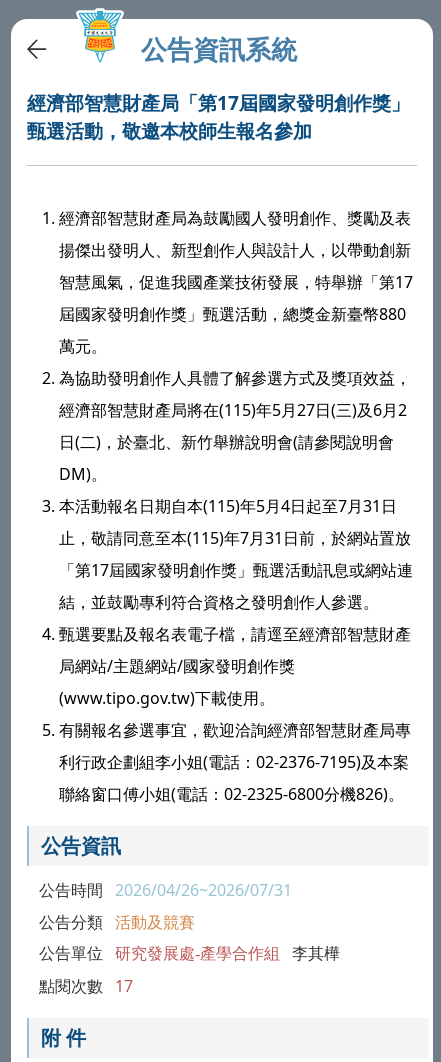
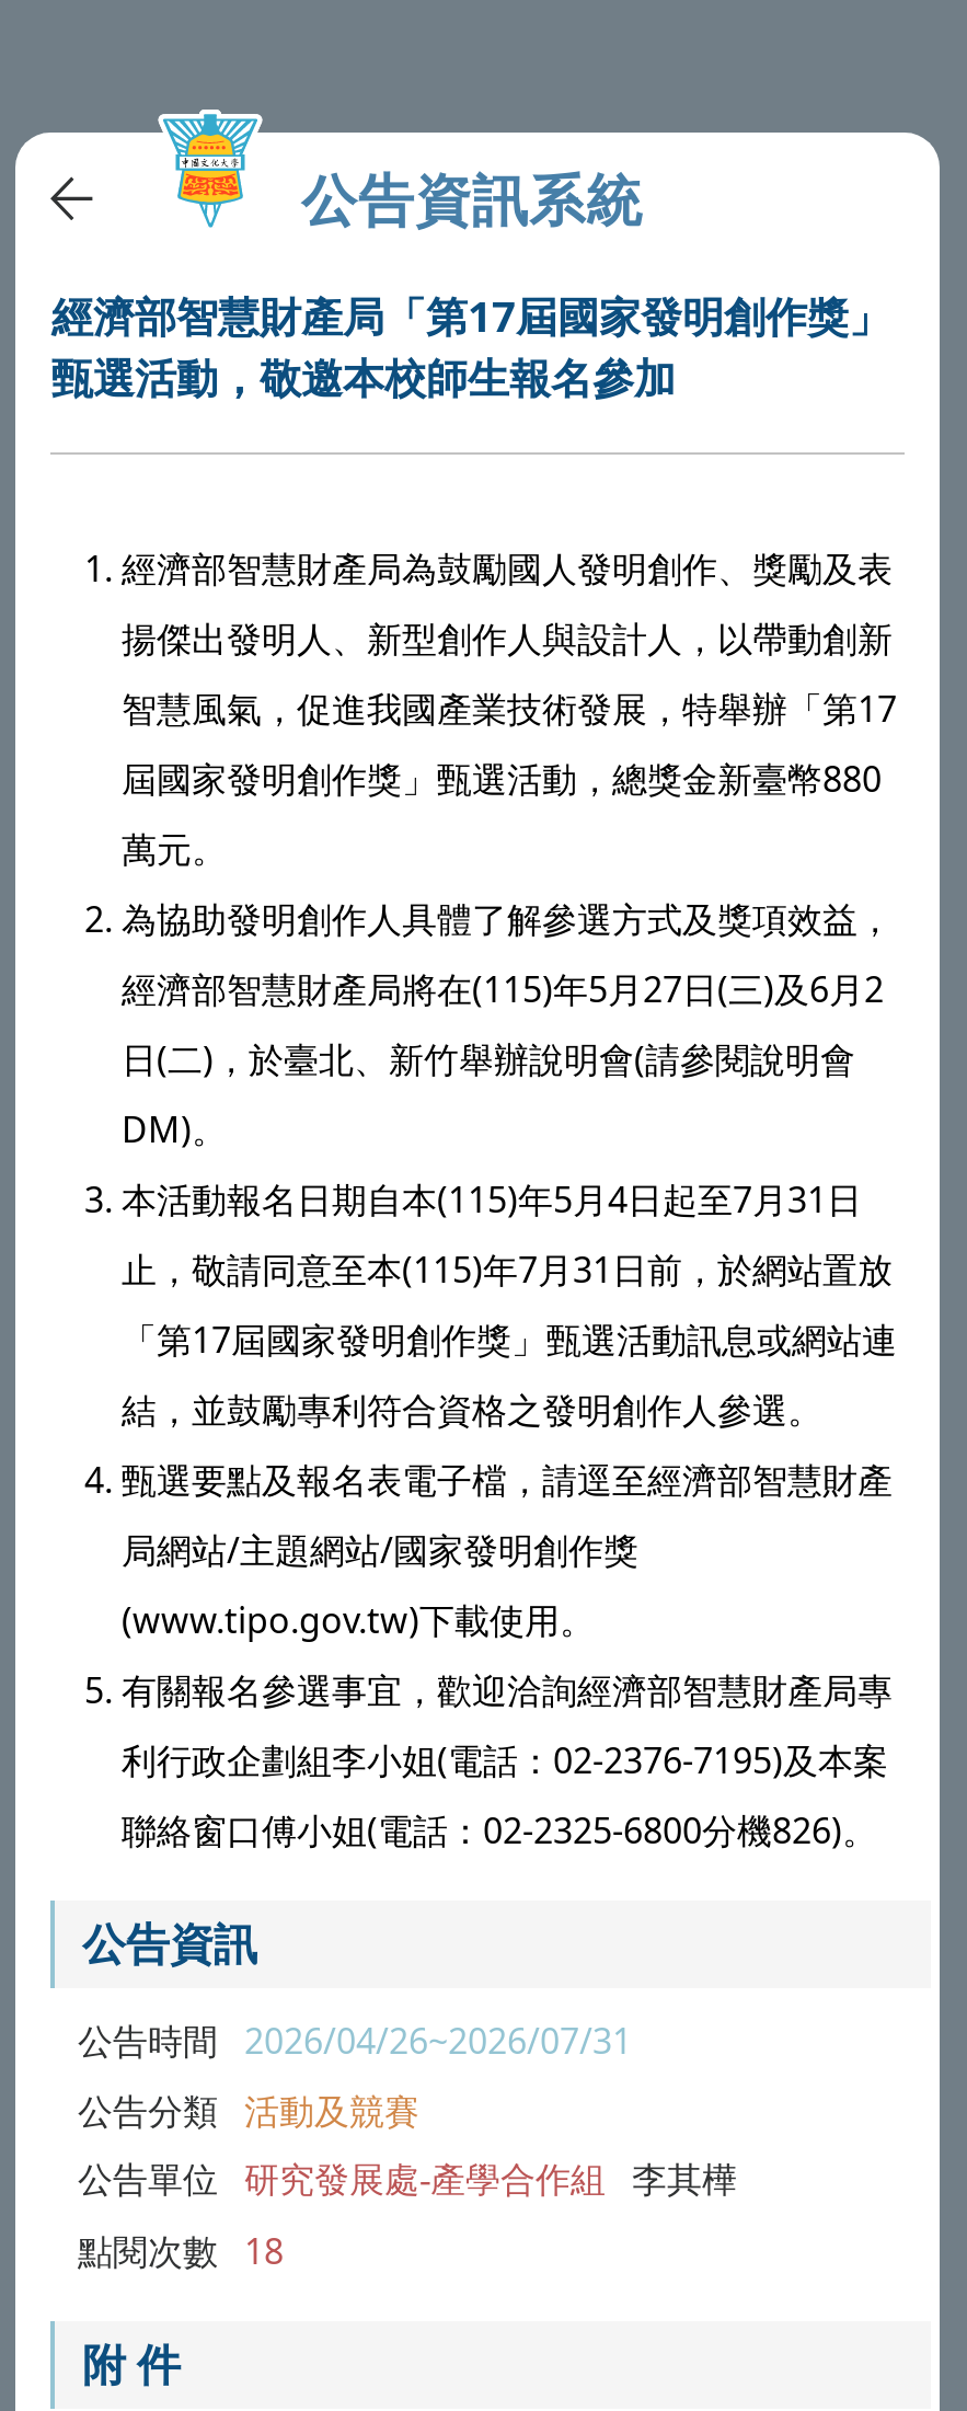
- 點閱次數 17
+ 點閱次數 18
